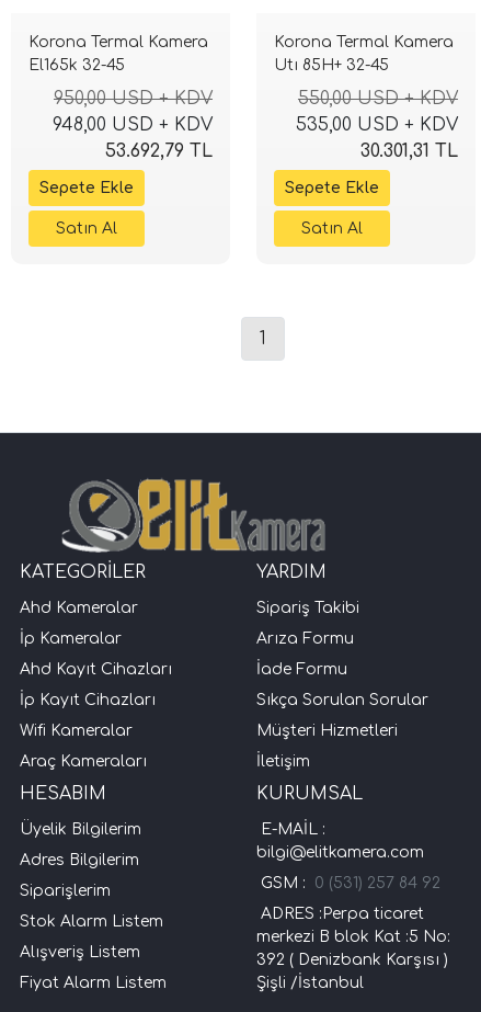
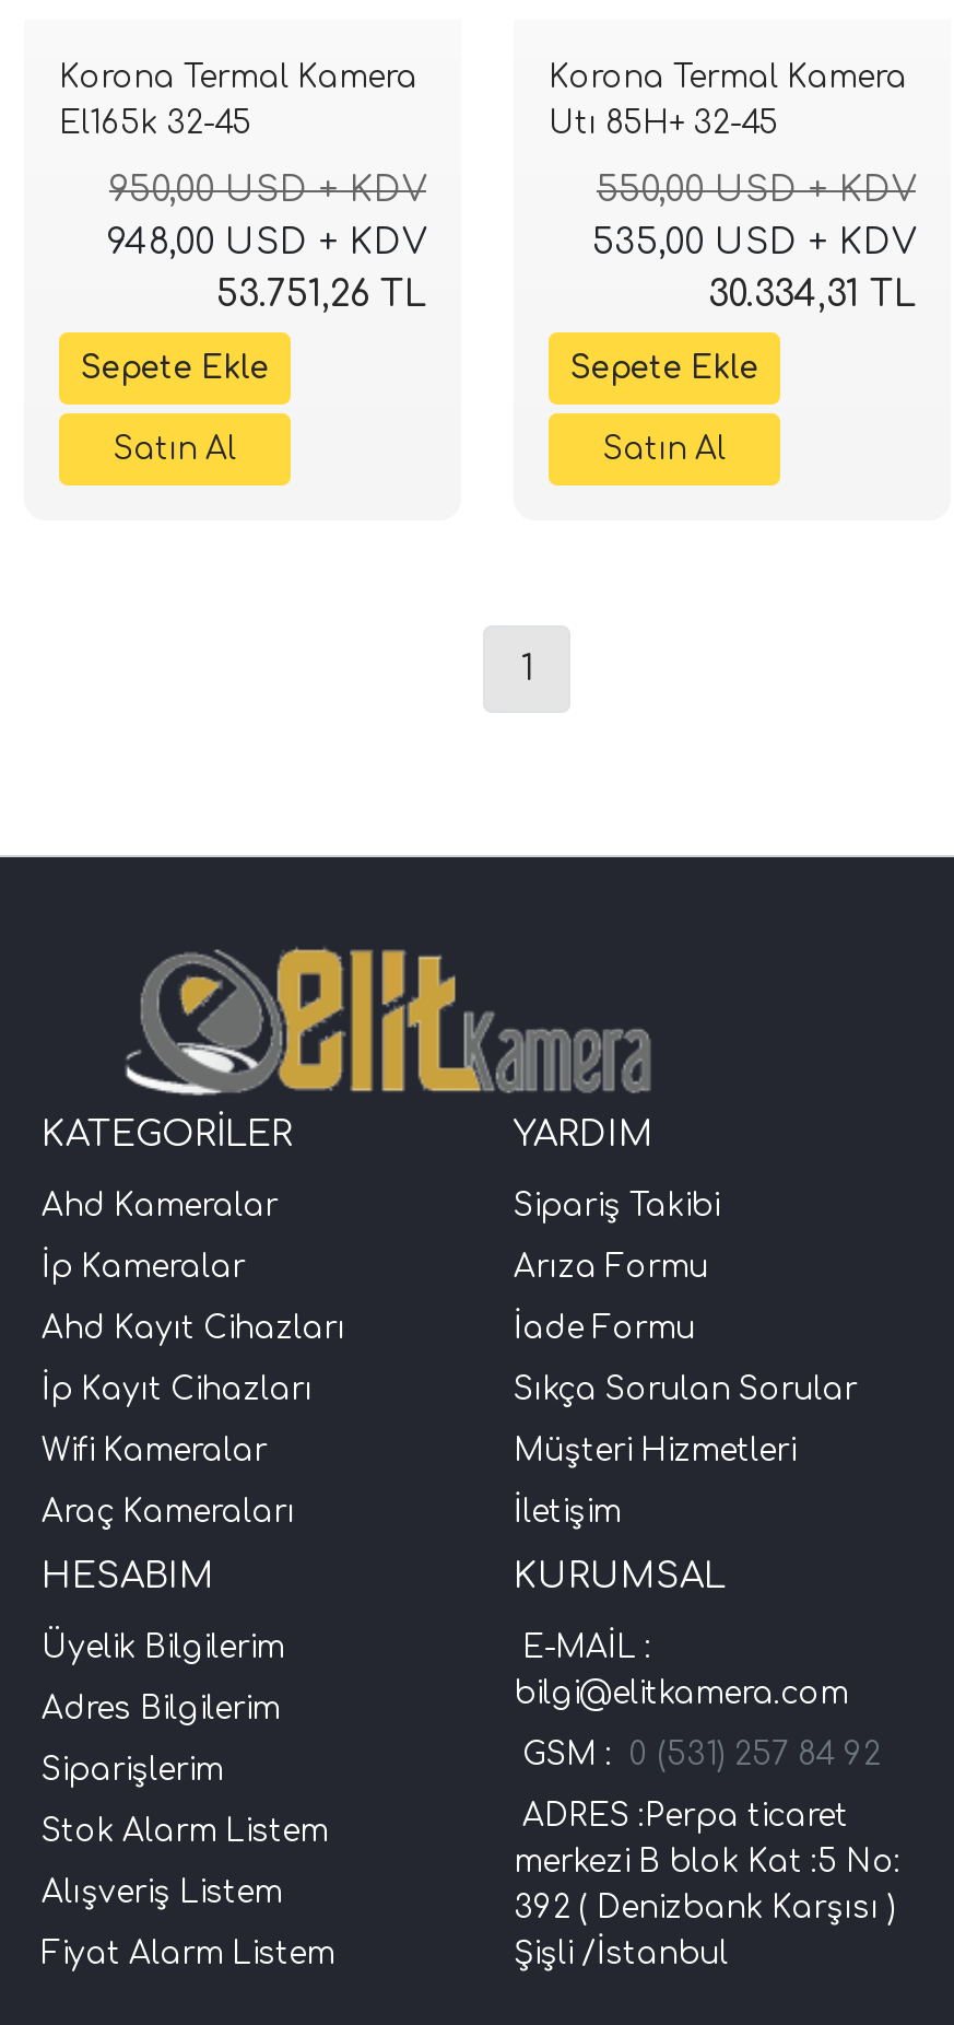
- 53.692,79 TL
+ 53.751,26 TL

- 30.301,31 TL
+ 30.334,31 TL
